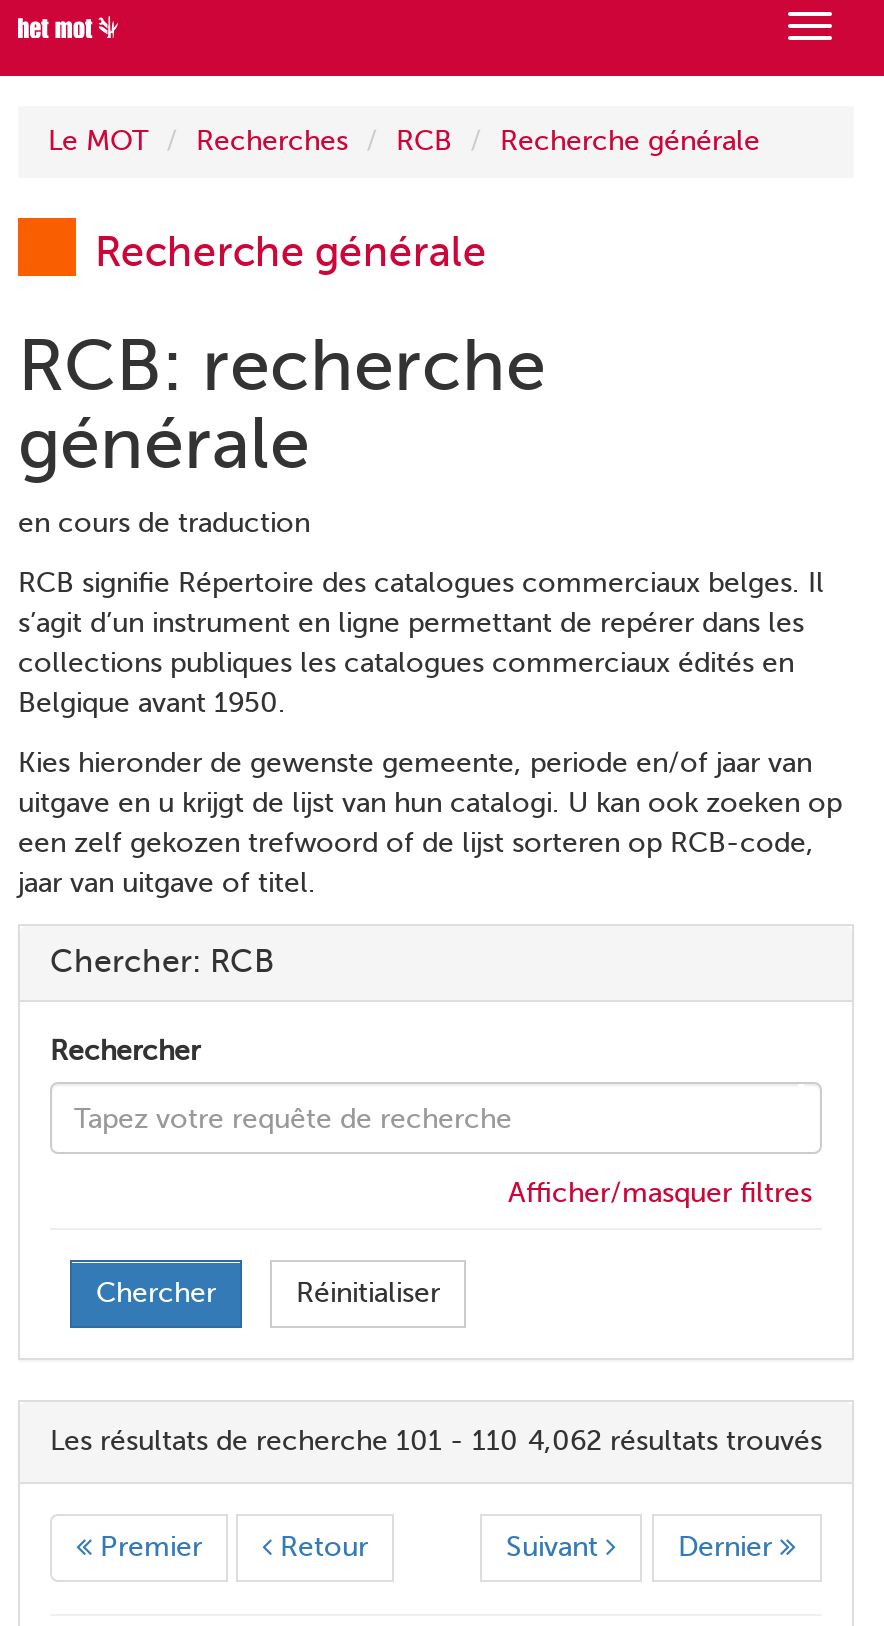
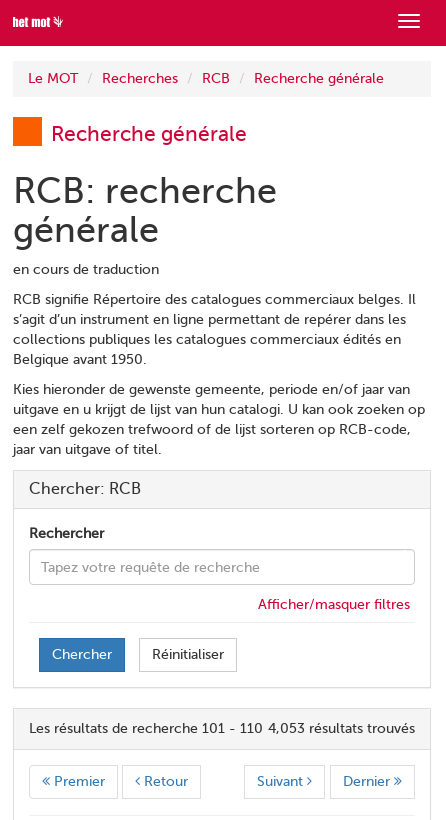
- Les résultats de recherche 101 - 110 4,062 résultats trouvés
+ Les résultats de recherche 101 - 110 4,053 résultats trouvés
